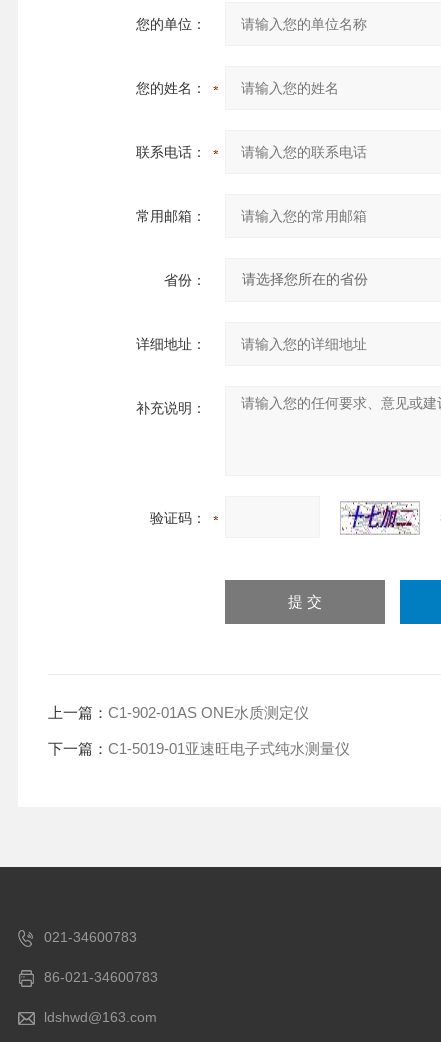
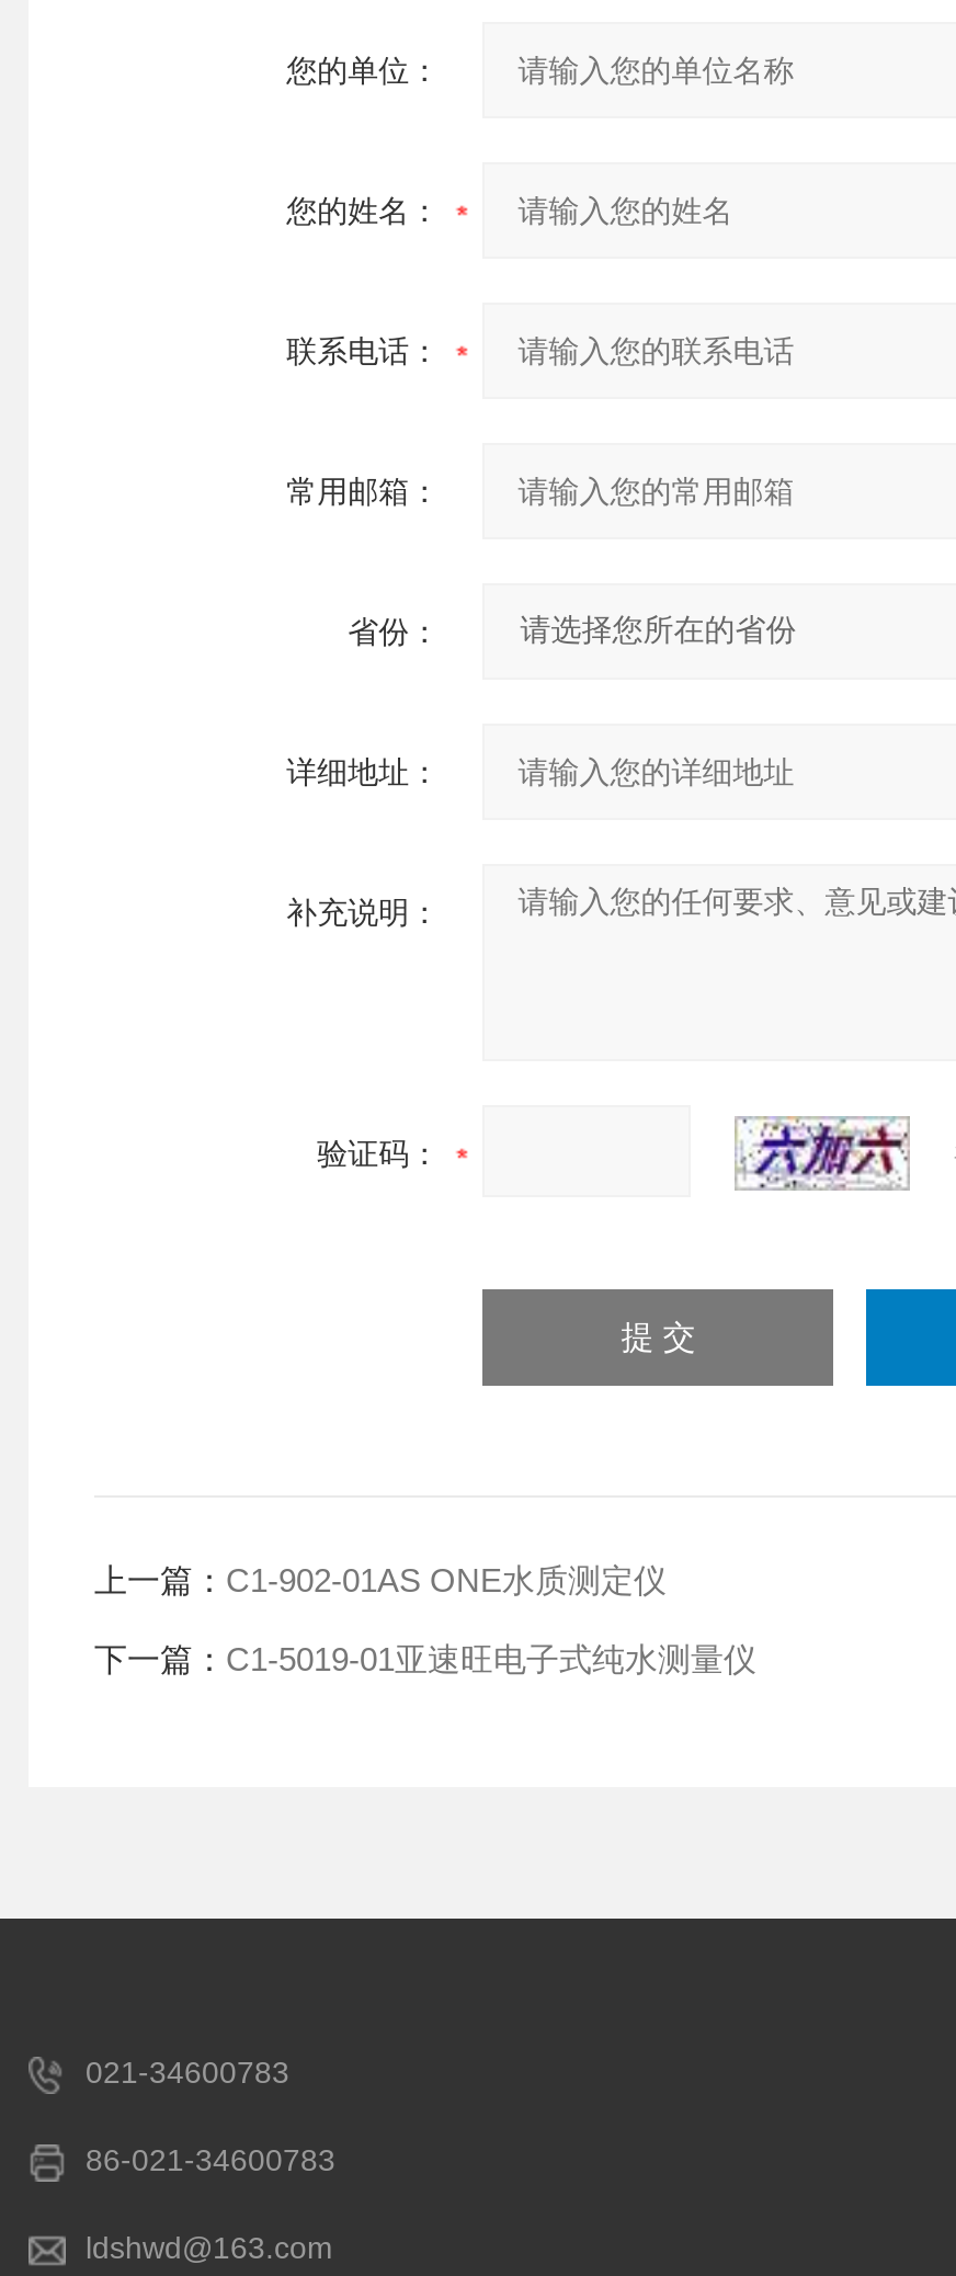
- [image]
+ [image]
